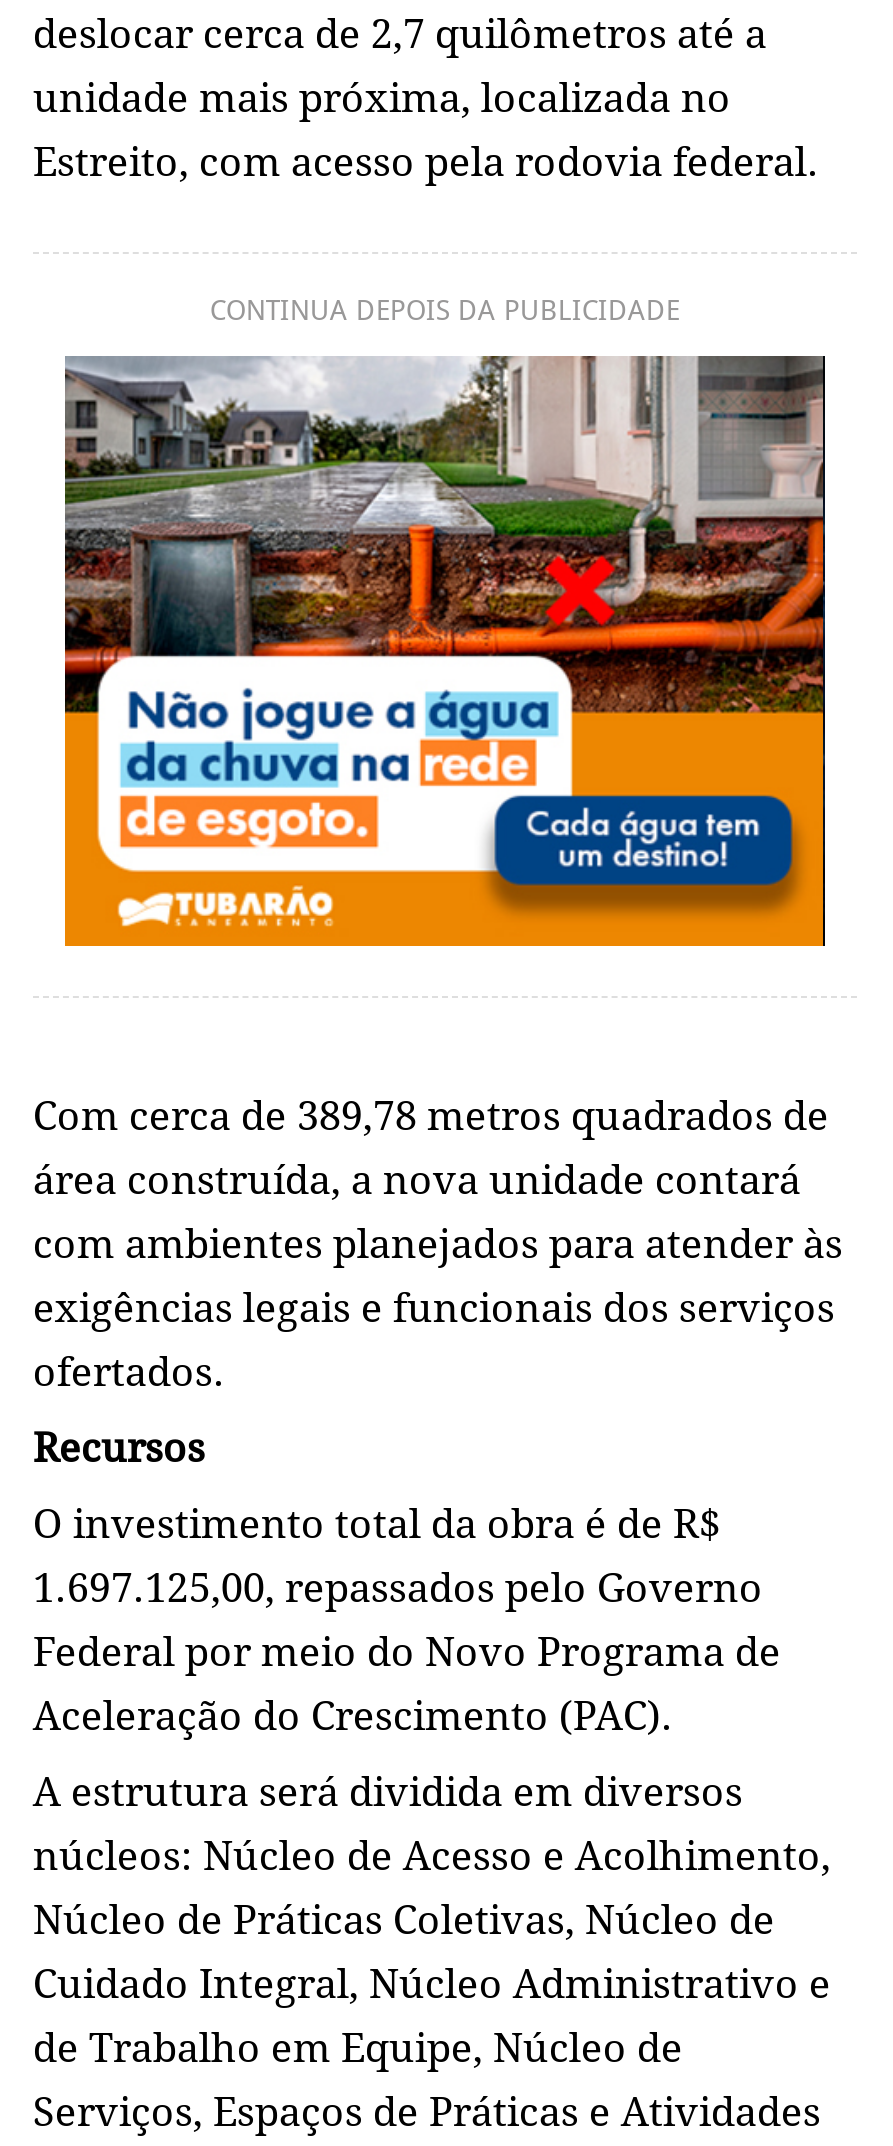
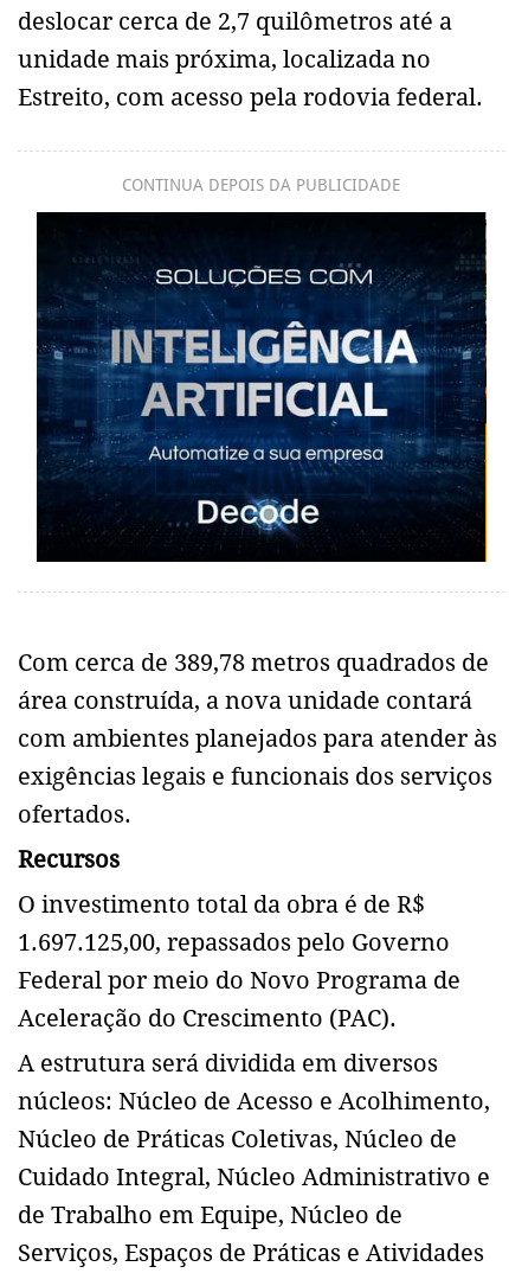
- [image]
+ [image]
